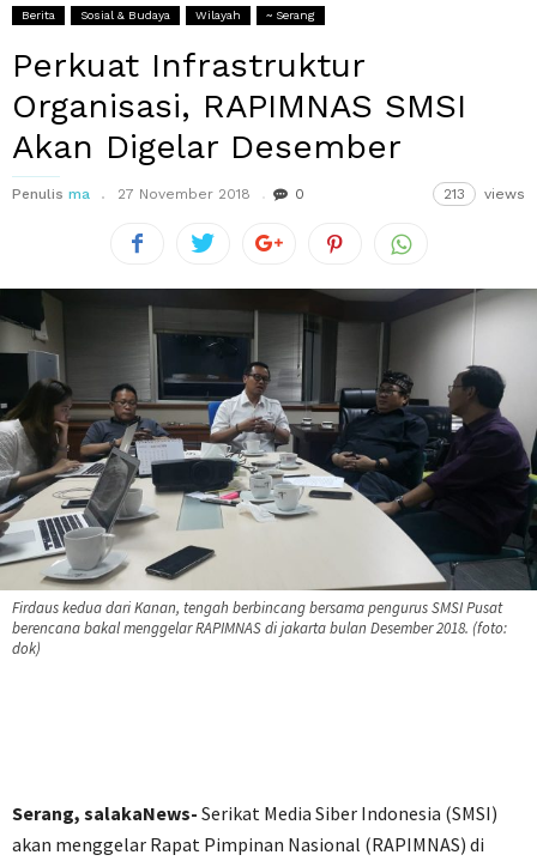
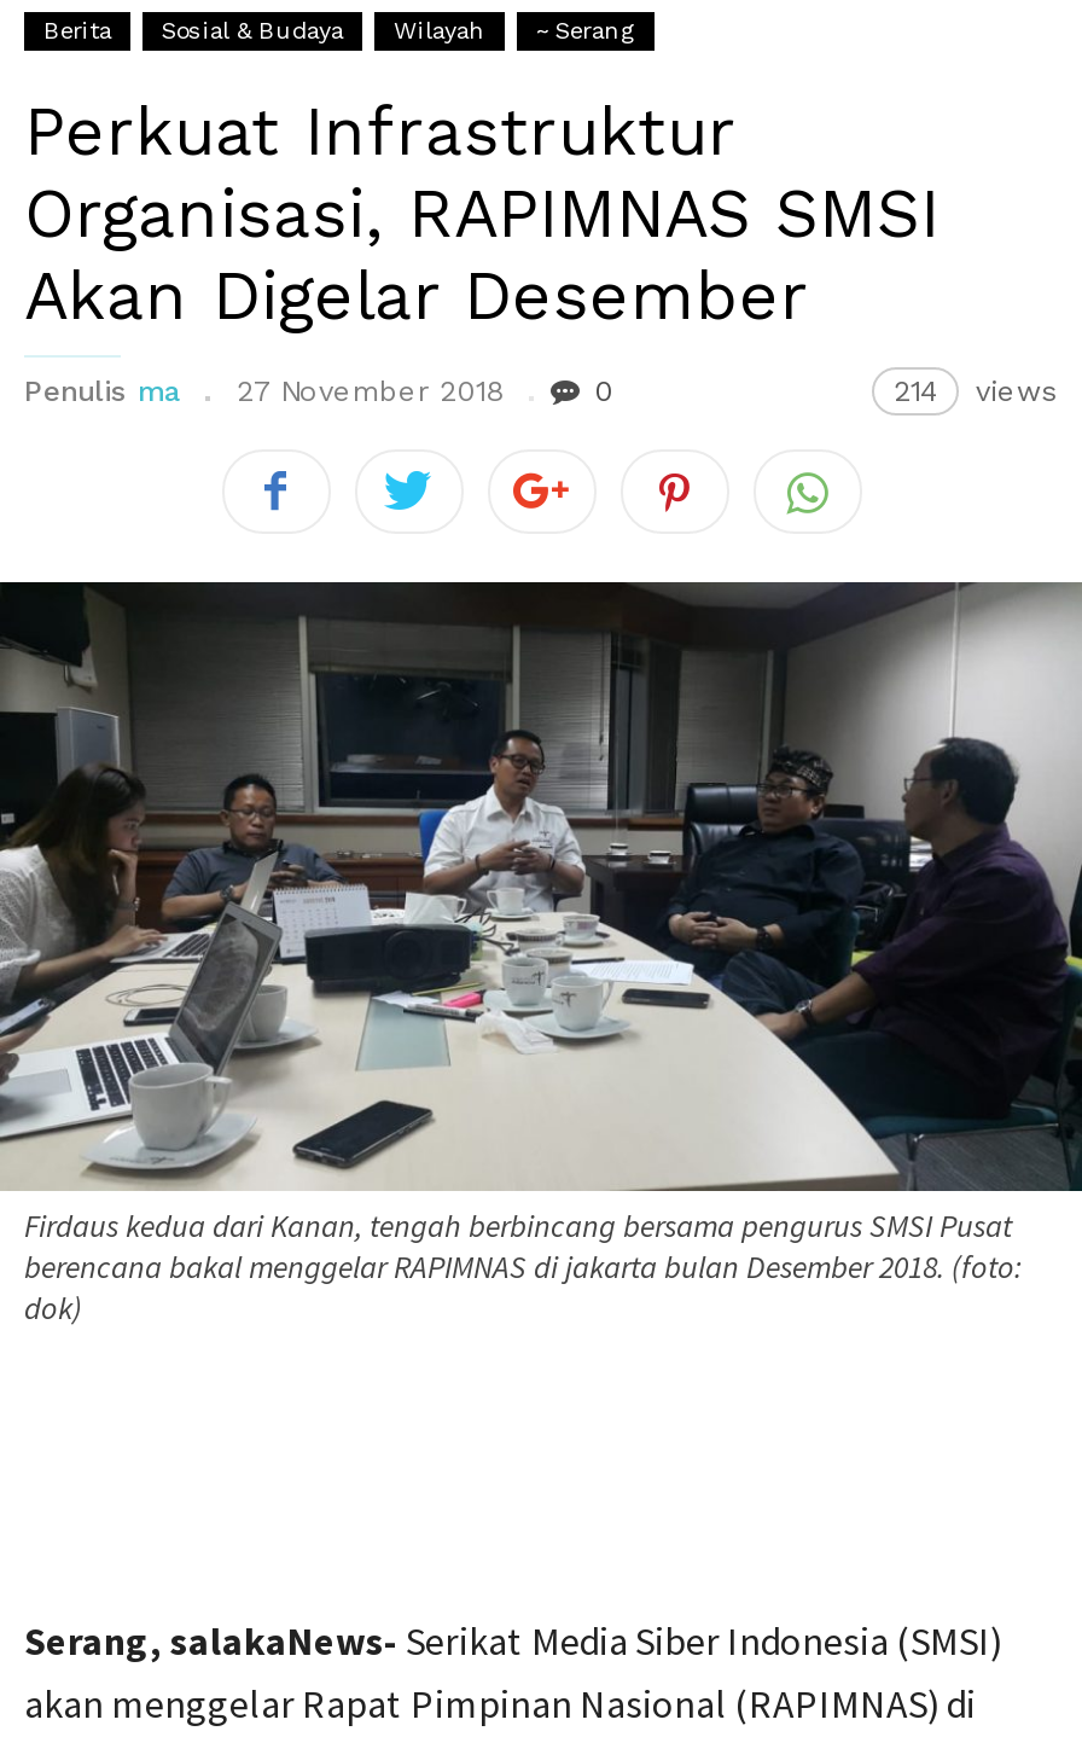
- 213 views
+ 214 views
